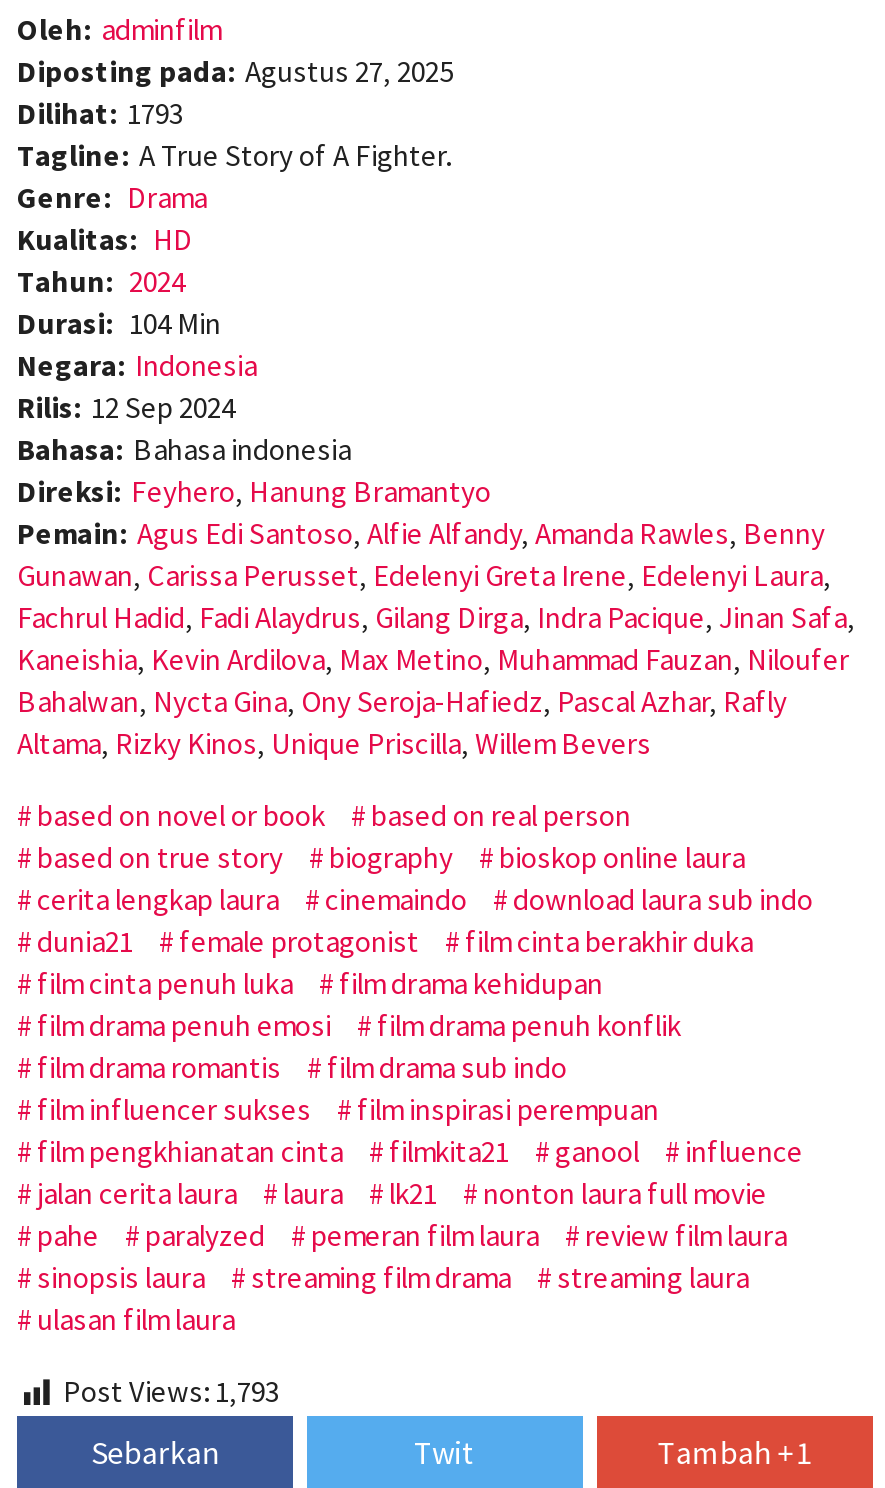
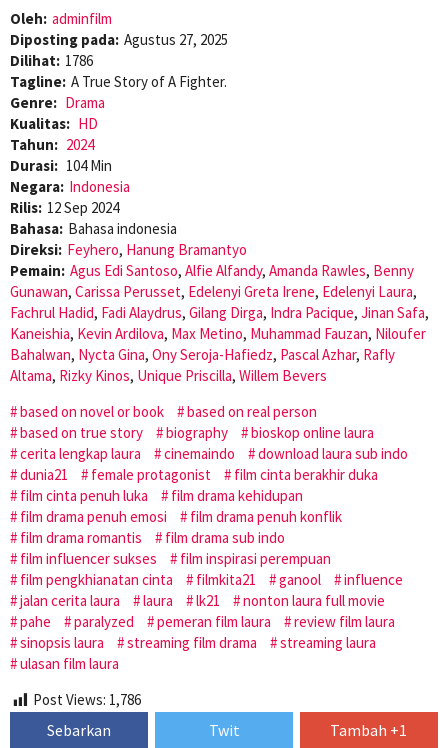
- Dilihat: 1793
+ Dilihat: 1786

- Post Views: 1,793
+ Post Views: 1,786
